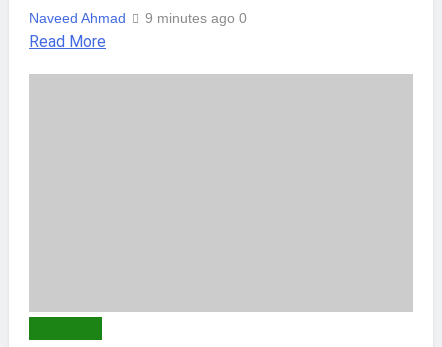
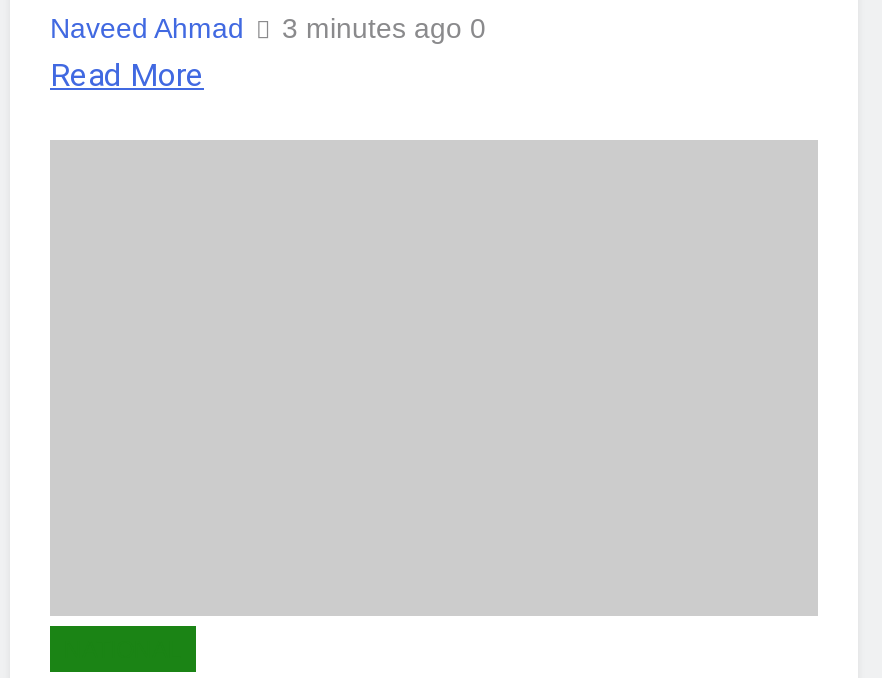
- Naveed Ahmad 9 minutes ago 0
+ Naveed Ahmad 3 minutes ago 0
